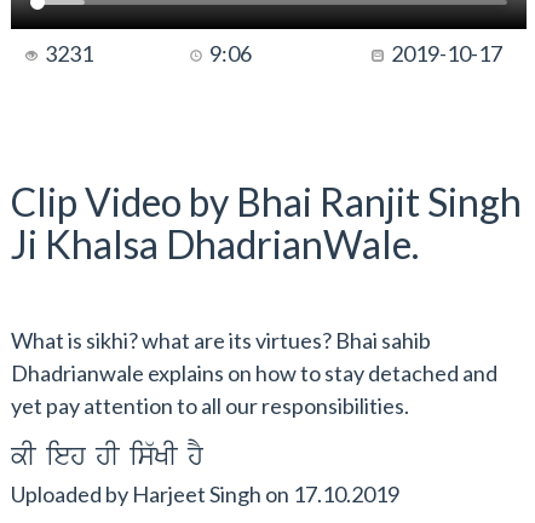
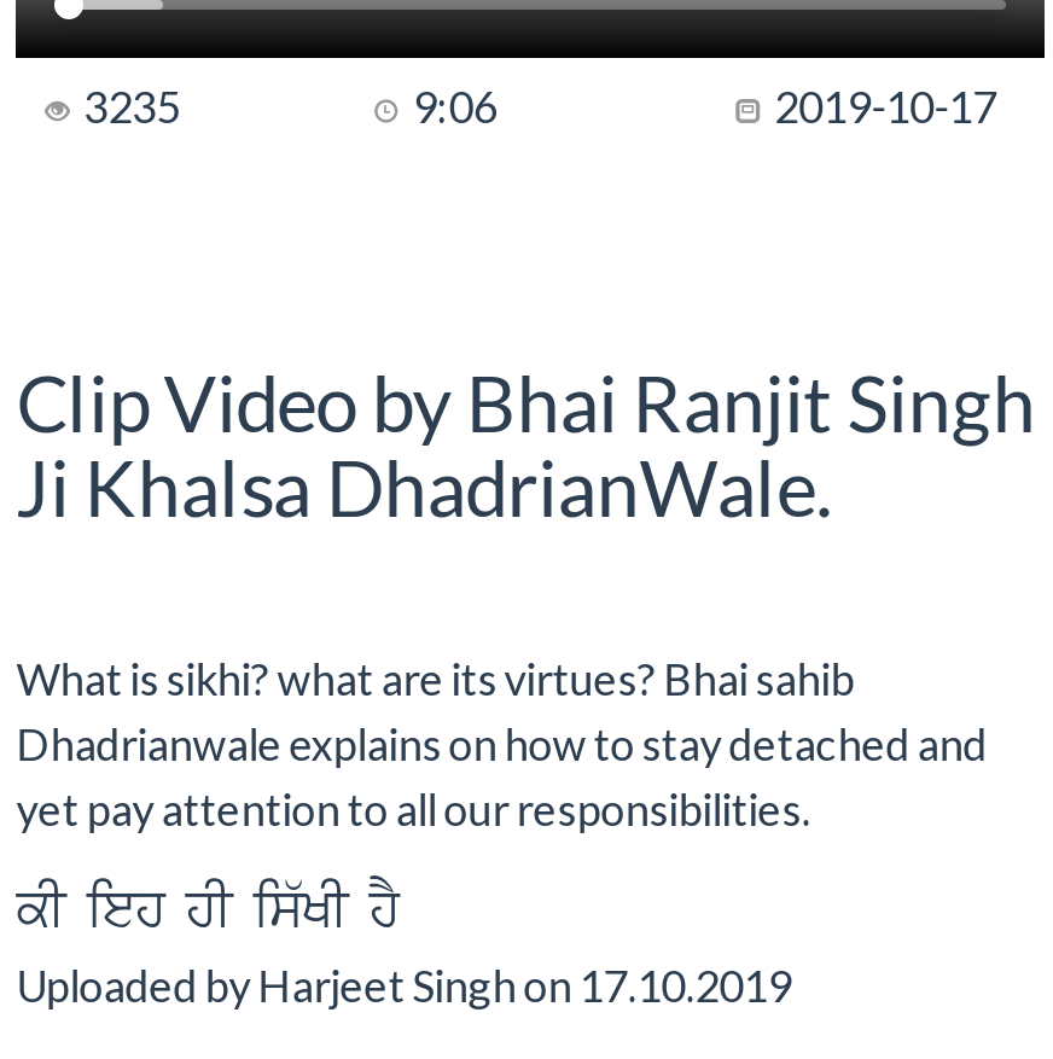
- 3231
+ 3235
